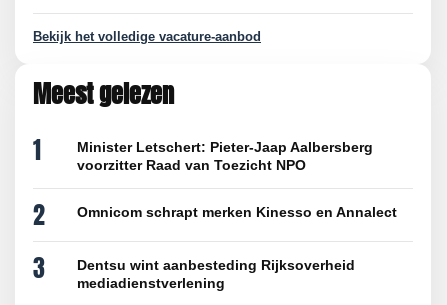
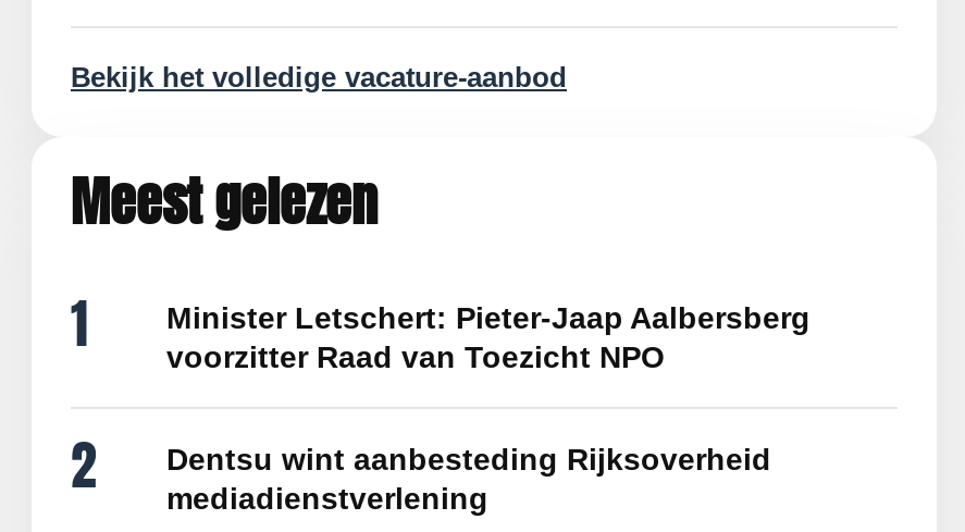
- Omnicom schrapt merken Kinesso en Annalect
- 3
